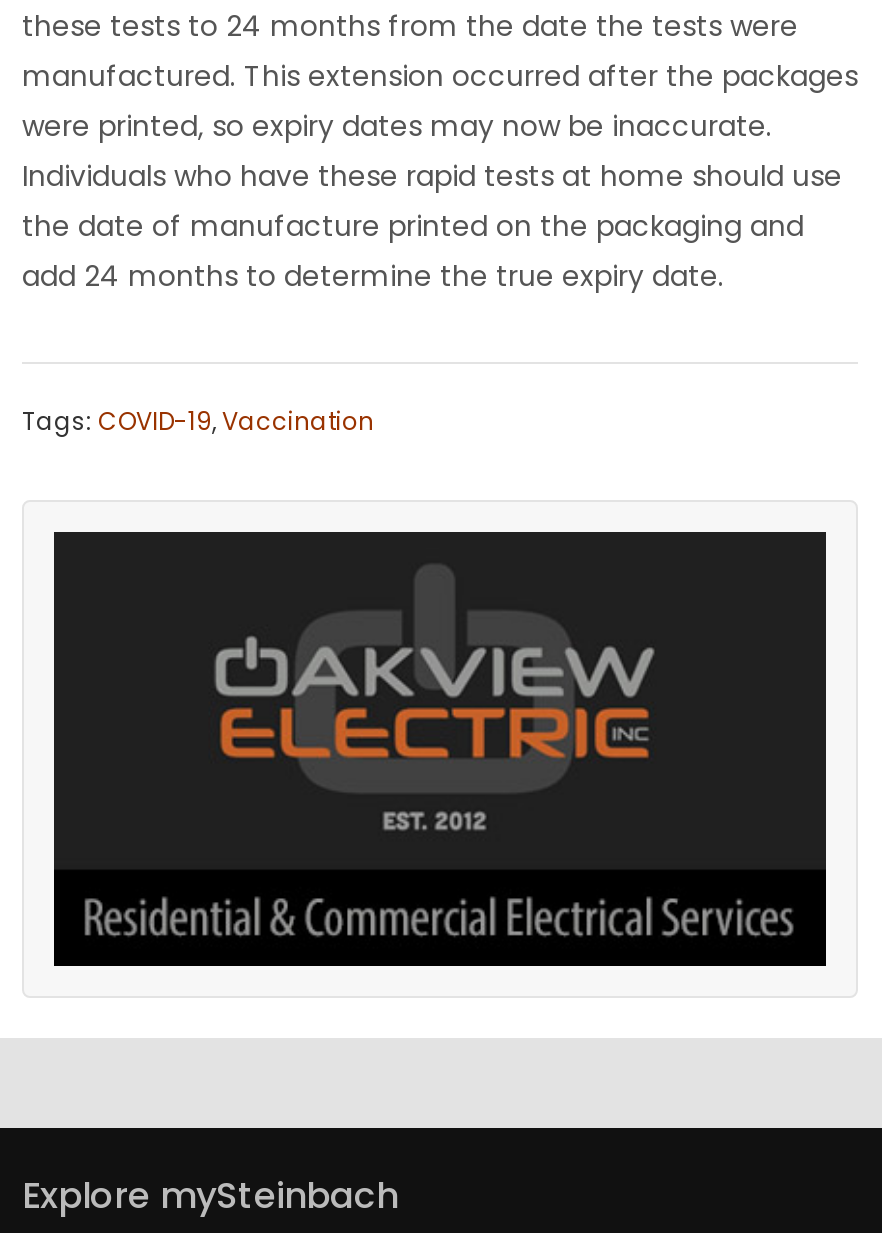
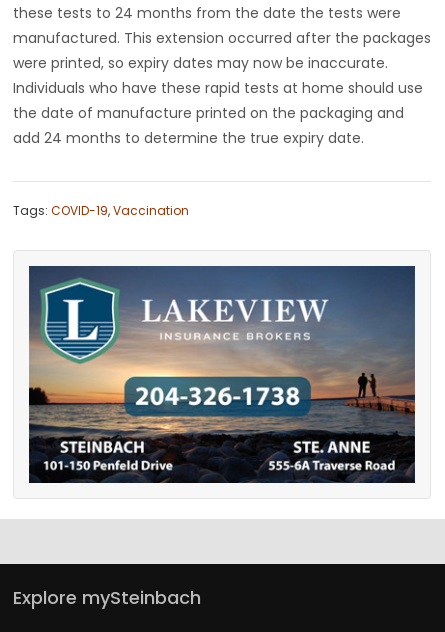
- [image]
+ [image]
